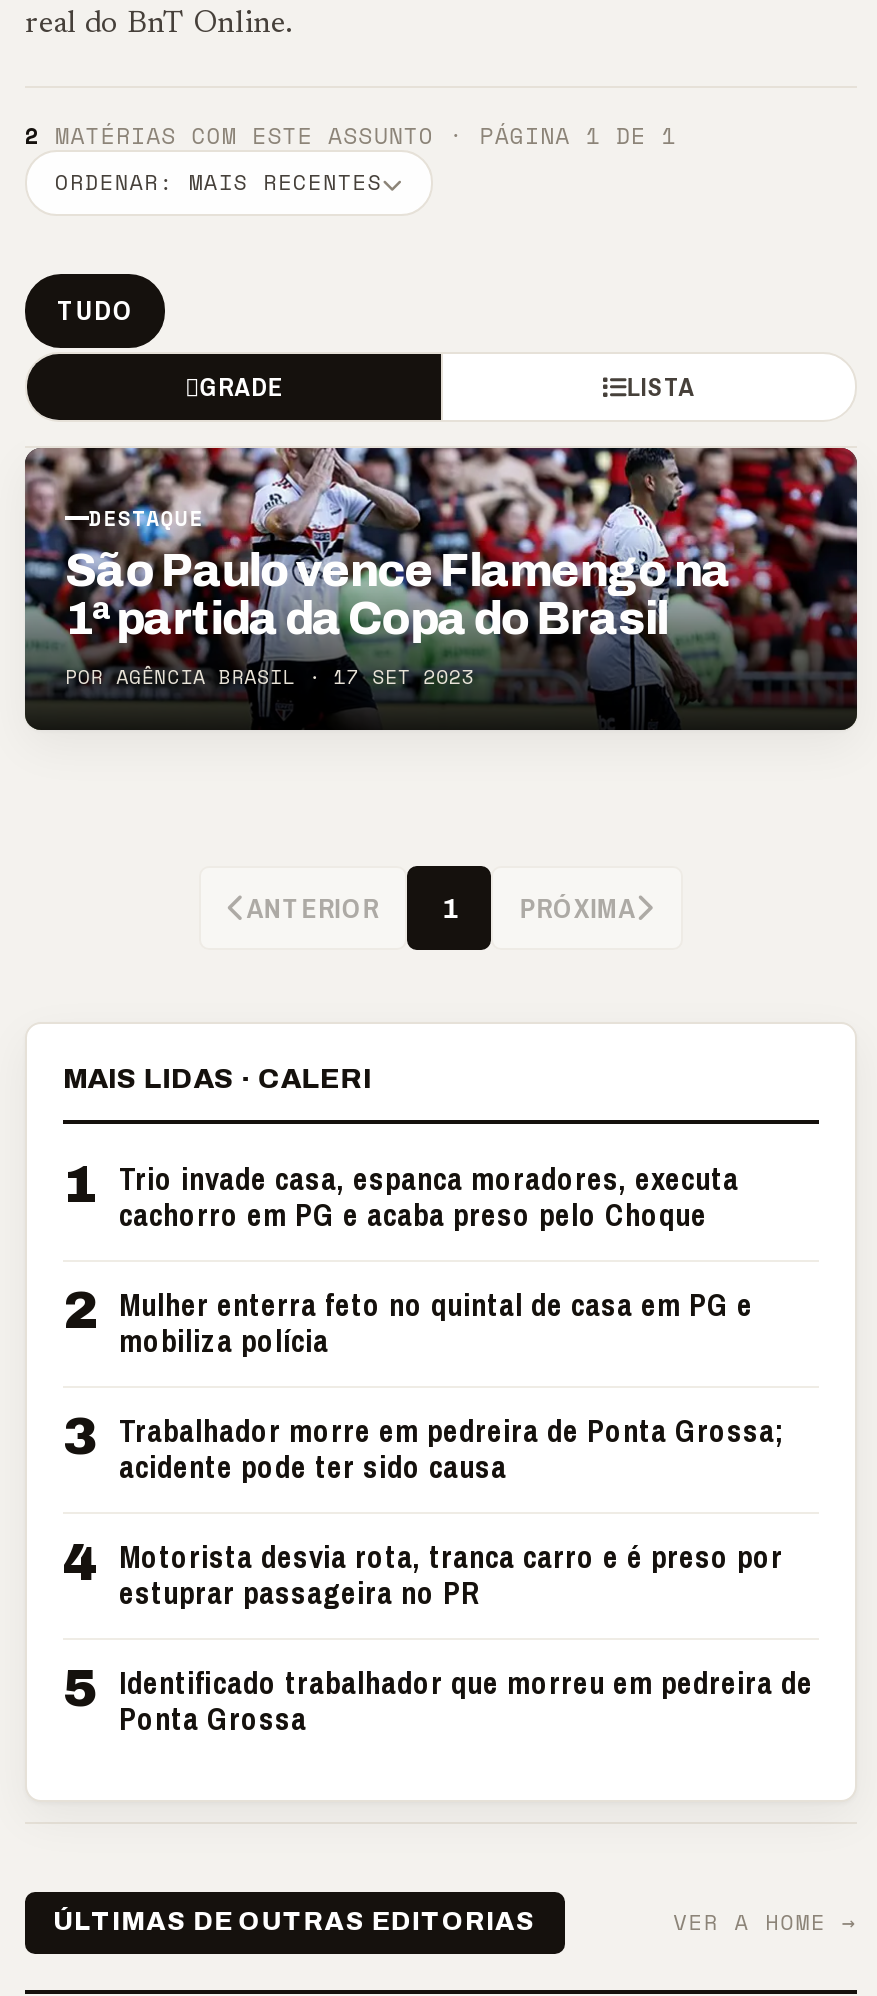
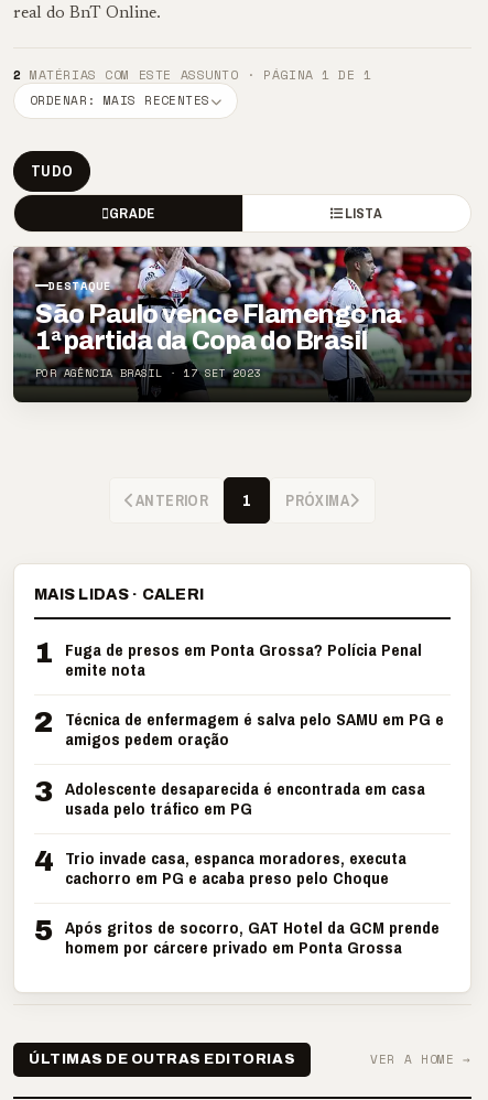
- 1 Trio invade casa, espanca moradores, executa
+ 1 Fuga de presos em Ponta Grossa? Polícia Penal
+ emite nota
+ 2 Técnica de enfermagem é salva pelo SAMU em PG e
+ amigos pedem oração
+ 3 Adolescente desaparecida é encontrada em casa
+ usada pelo tráfico em PG
+ 4 Trio invade casa, espanca moradores, executa

moved down: cachorro em PG e acaba preso pelo Choque

- 2 Mulher enterra feto no quintal de casa em PG e
- mobiliza polícia
- 3 Trabalhador morre em pedreira de Ponta Grossa;
- acidente pode ter sido causa
- 4 Motorista desvia rota, tranca carro e é preso por
- estuprar passageira no PR
- 5 Identificado trabalhador que morreu em pedreira de
- Ponta Grossa
+ 5 Após gritos de socorro, GAT Hotel da GCM prende
+ homem por cárcere privado em Ponta Grossa
